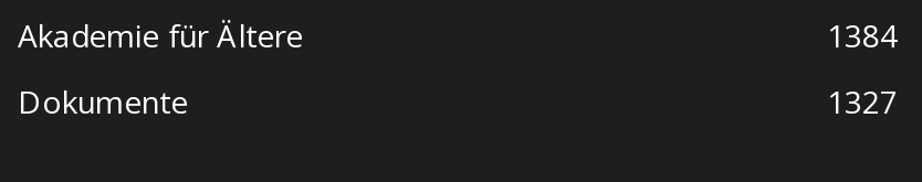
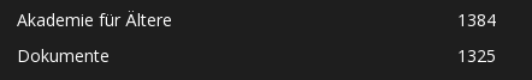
- 1327
+ 1325
